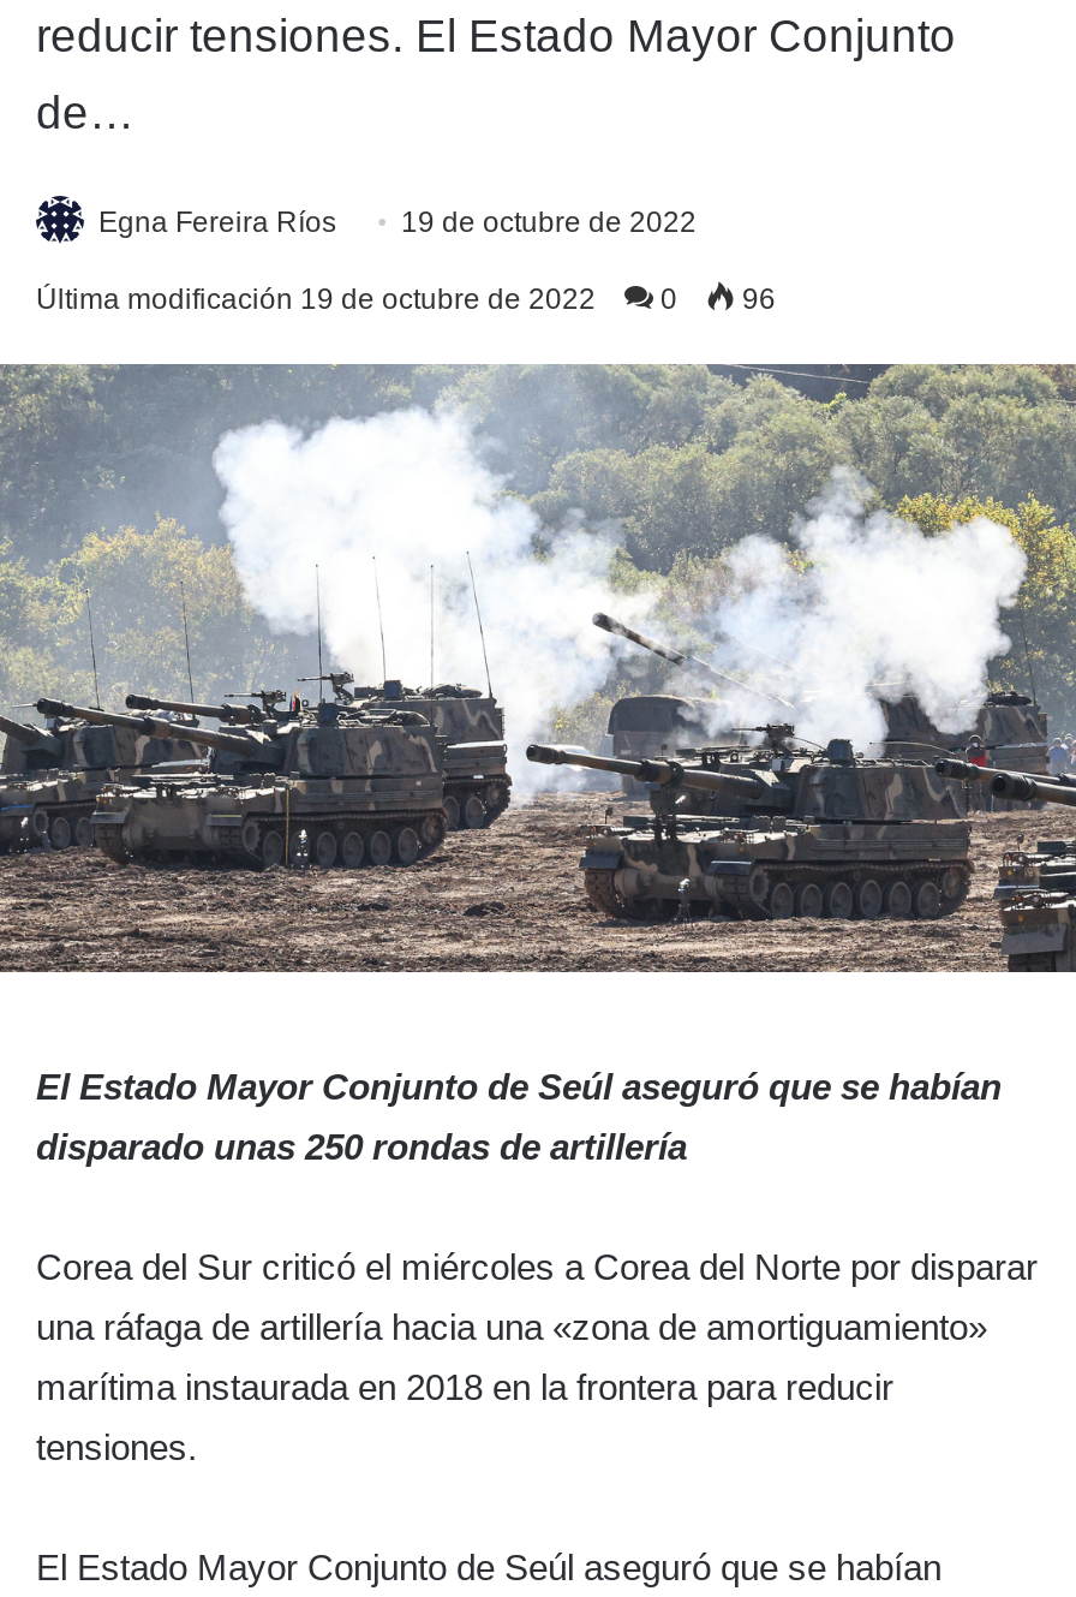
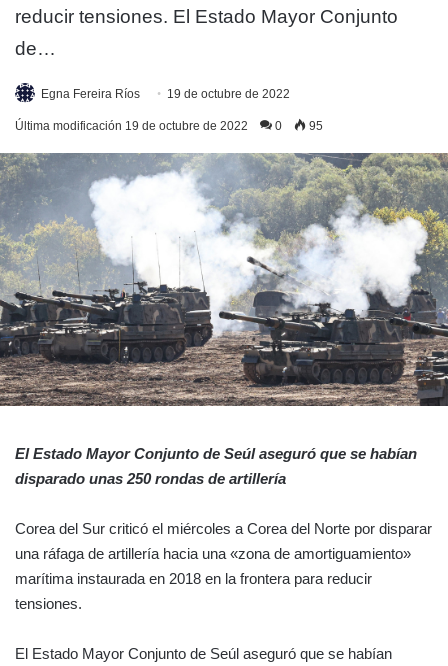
- Última modificación 19 de octubre de 2022 0 96
+ Última modificación 19 de octubre de 2022 0 95
